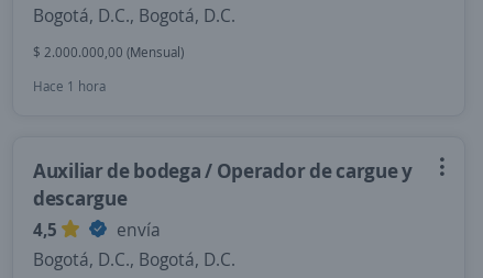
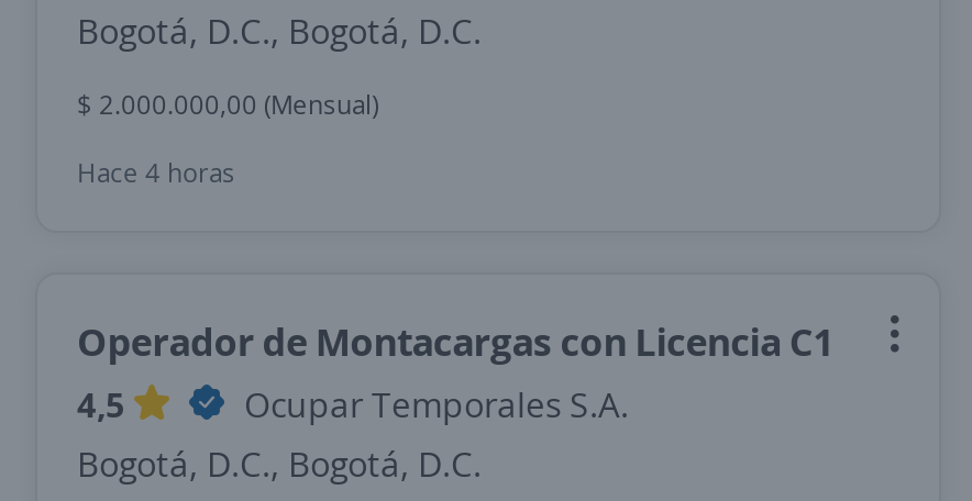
- Hace 1 hora
+ Hace 4 horas

- Auxiliar de bodega / Operador de cargue y
- descargue
+ Operador de Montacargas con Licencia C1

- envía
+ Ocupar Temporales S.A.
